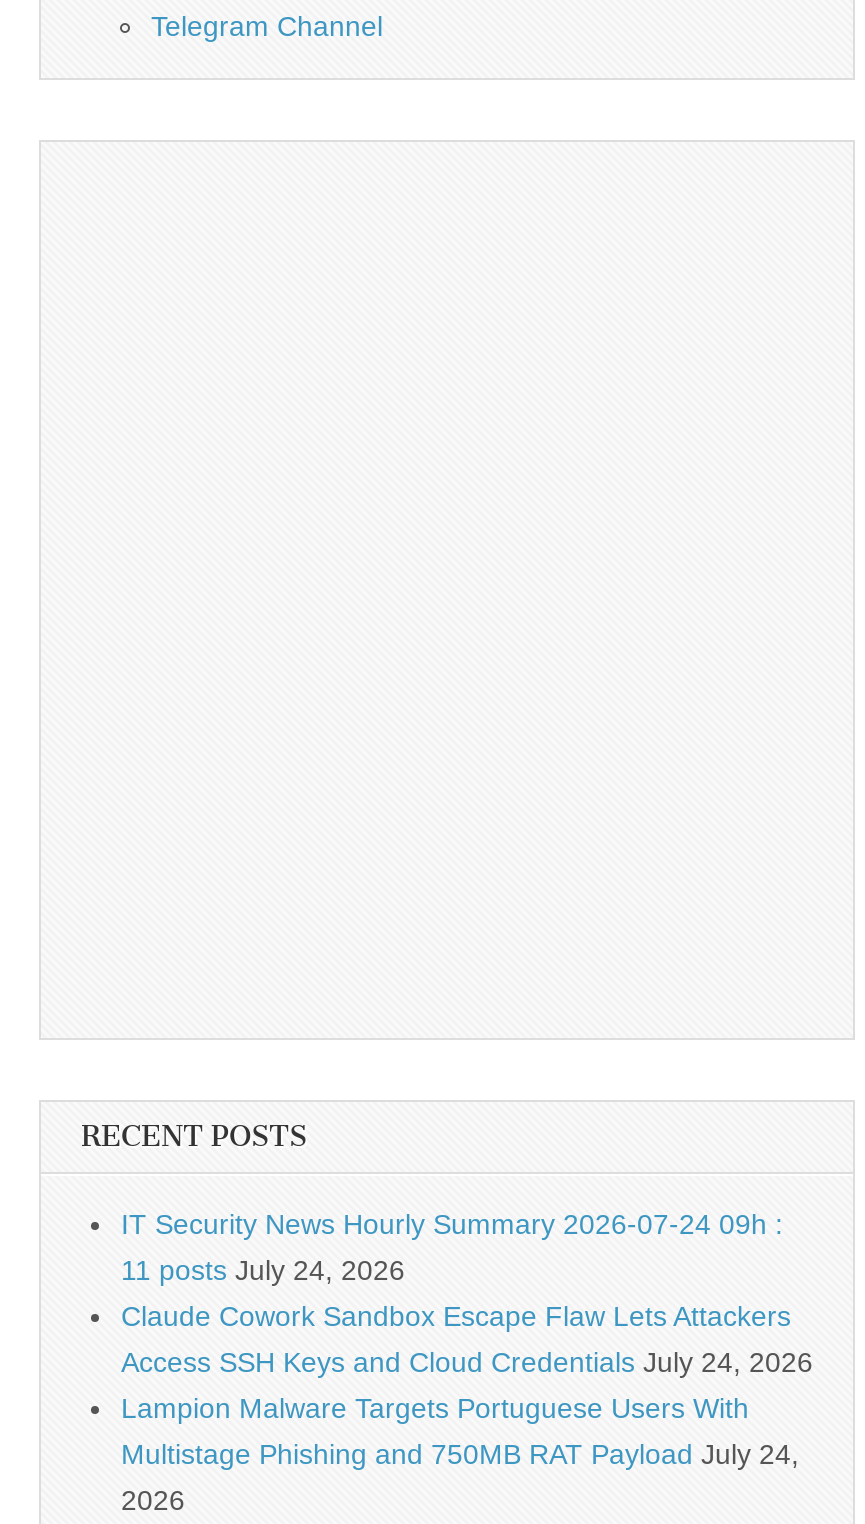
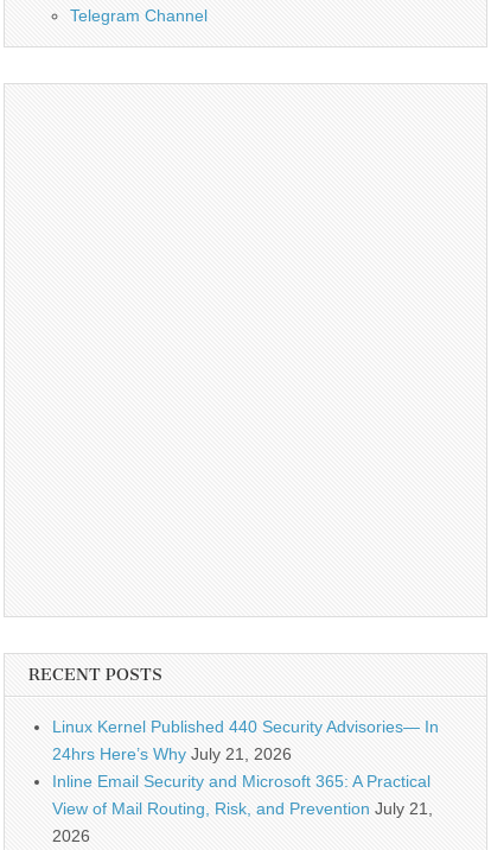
- IT Security News Hourly Summary 2026-07-24 09h :
- 11 posts July 24, 2026
- Claude Cowork Sandbox Escape Flaw Lets Attackers
- Access SSH Keys and Cloud Credentials July 24, 2026
- Lampion Malware Targets Portuguese Users With
- Multistage Phishing and 750MB RAT Payload July 24,
+ Linux Kernel Published 440 Security Advisories— In
+ 24hrs Here’s Why July 21, 2026
+ Inline Email Security and Microsoft 365: A Practical
+ View of Mail Routing, Risk, and Prevention July 21,
